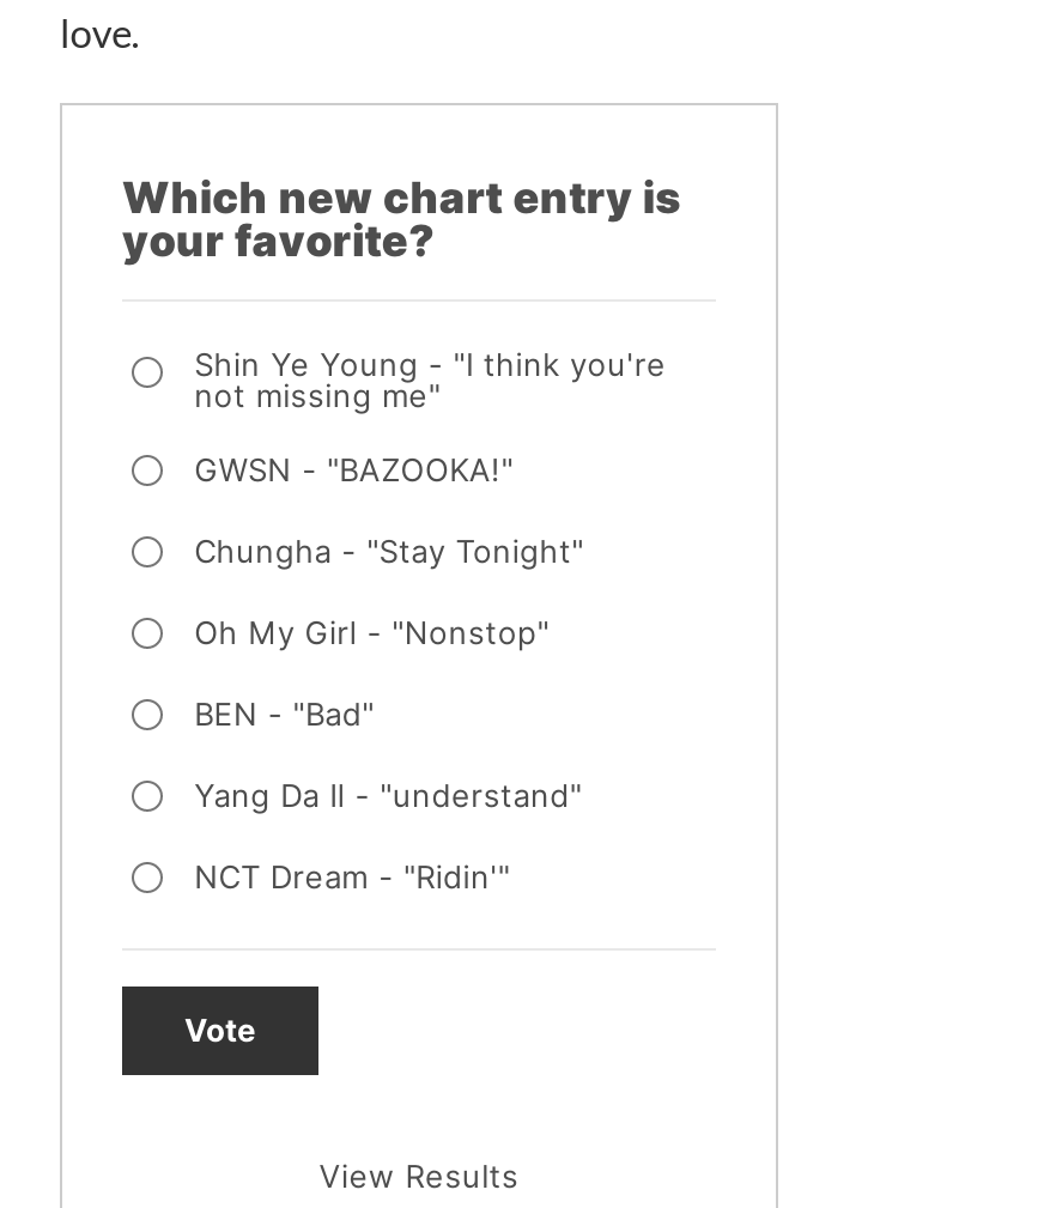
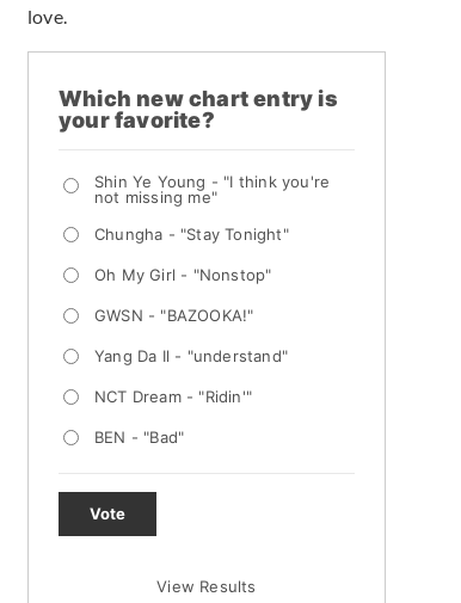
moved down: GWSN - "BAZOOKA!"

moved up: Chungha - "Stay Tonight" | Oh My Girl - "Nonstop"

moved down: BEN - "Bad"

moved up: Yang Da Il - "understand" | NCT Dream - "Ridin'"
